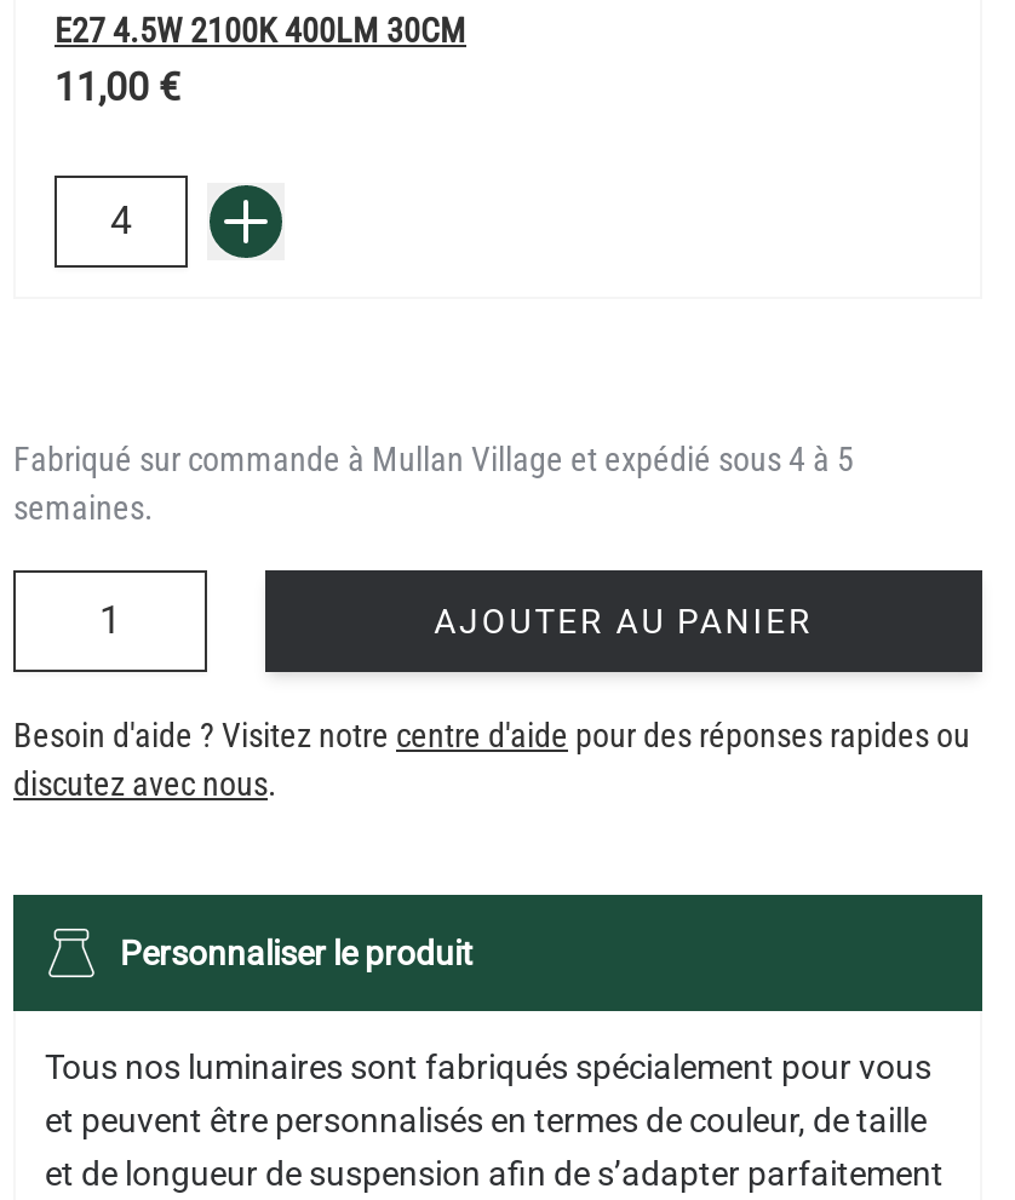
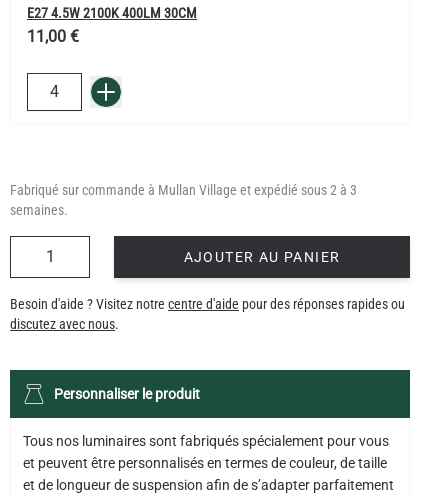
- Fabriqué sur commande à Mullan Village et expédié sous 4 à 5
+ Fabriqué sur commande à Mullan Village et expédié sous 2 à 3
